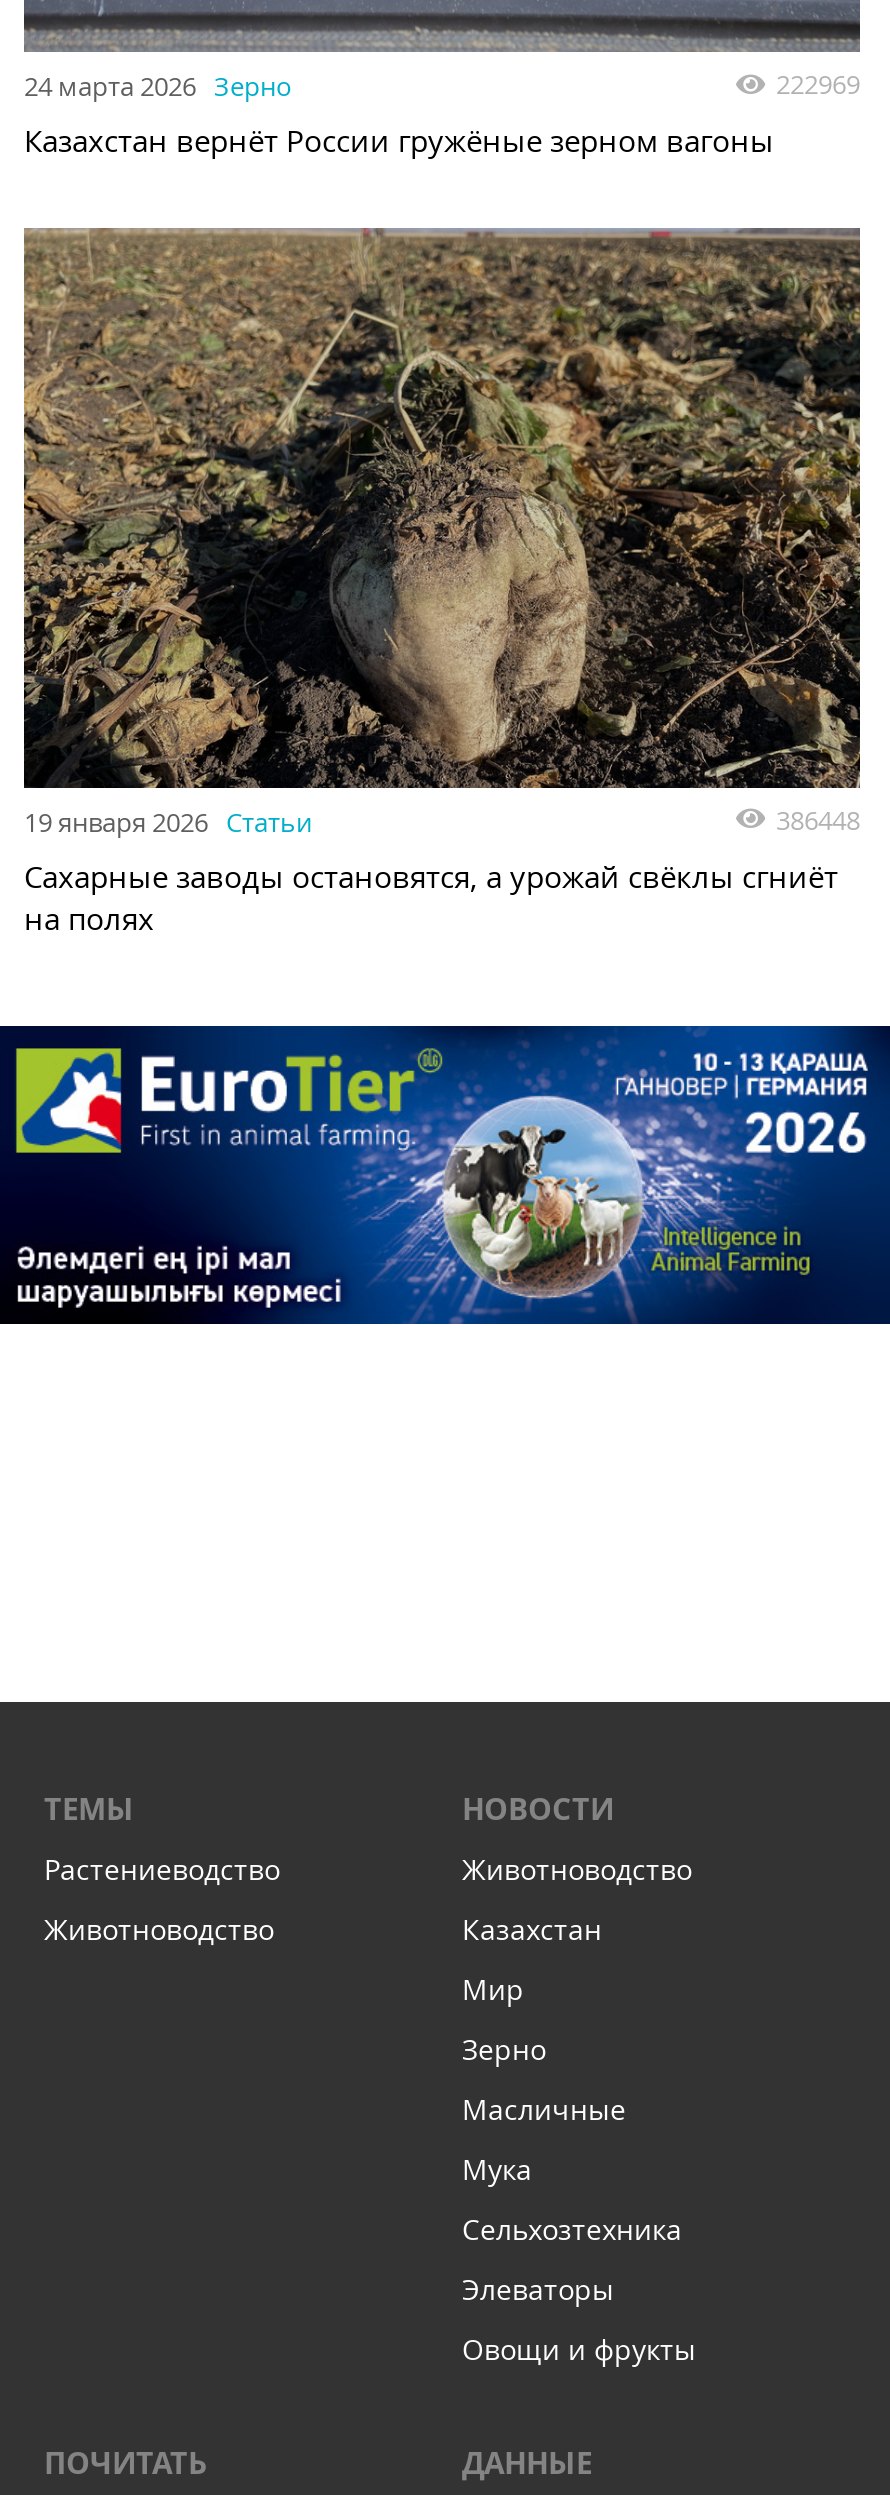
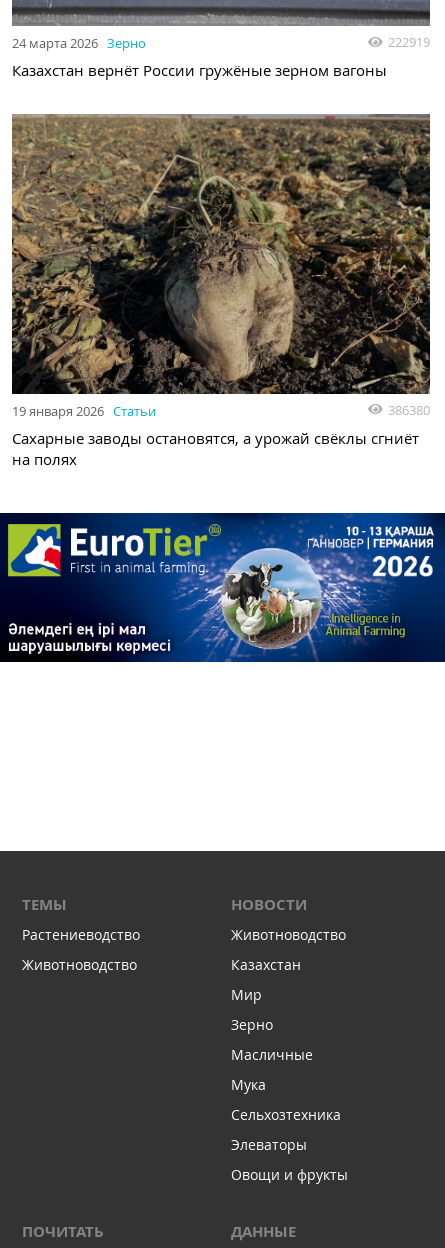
- 222969
+ 222919

- 386448
+ 386380
